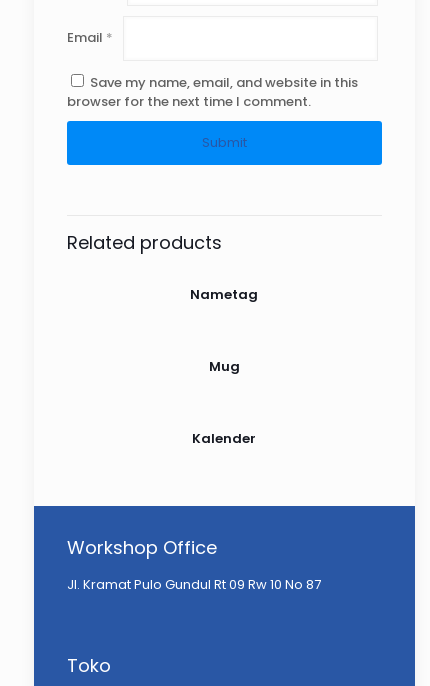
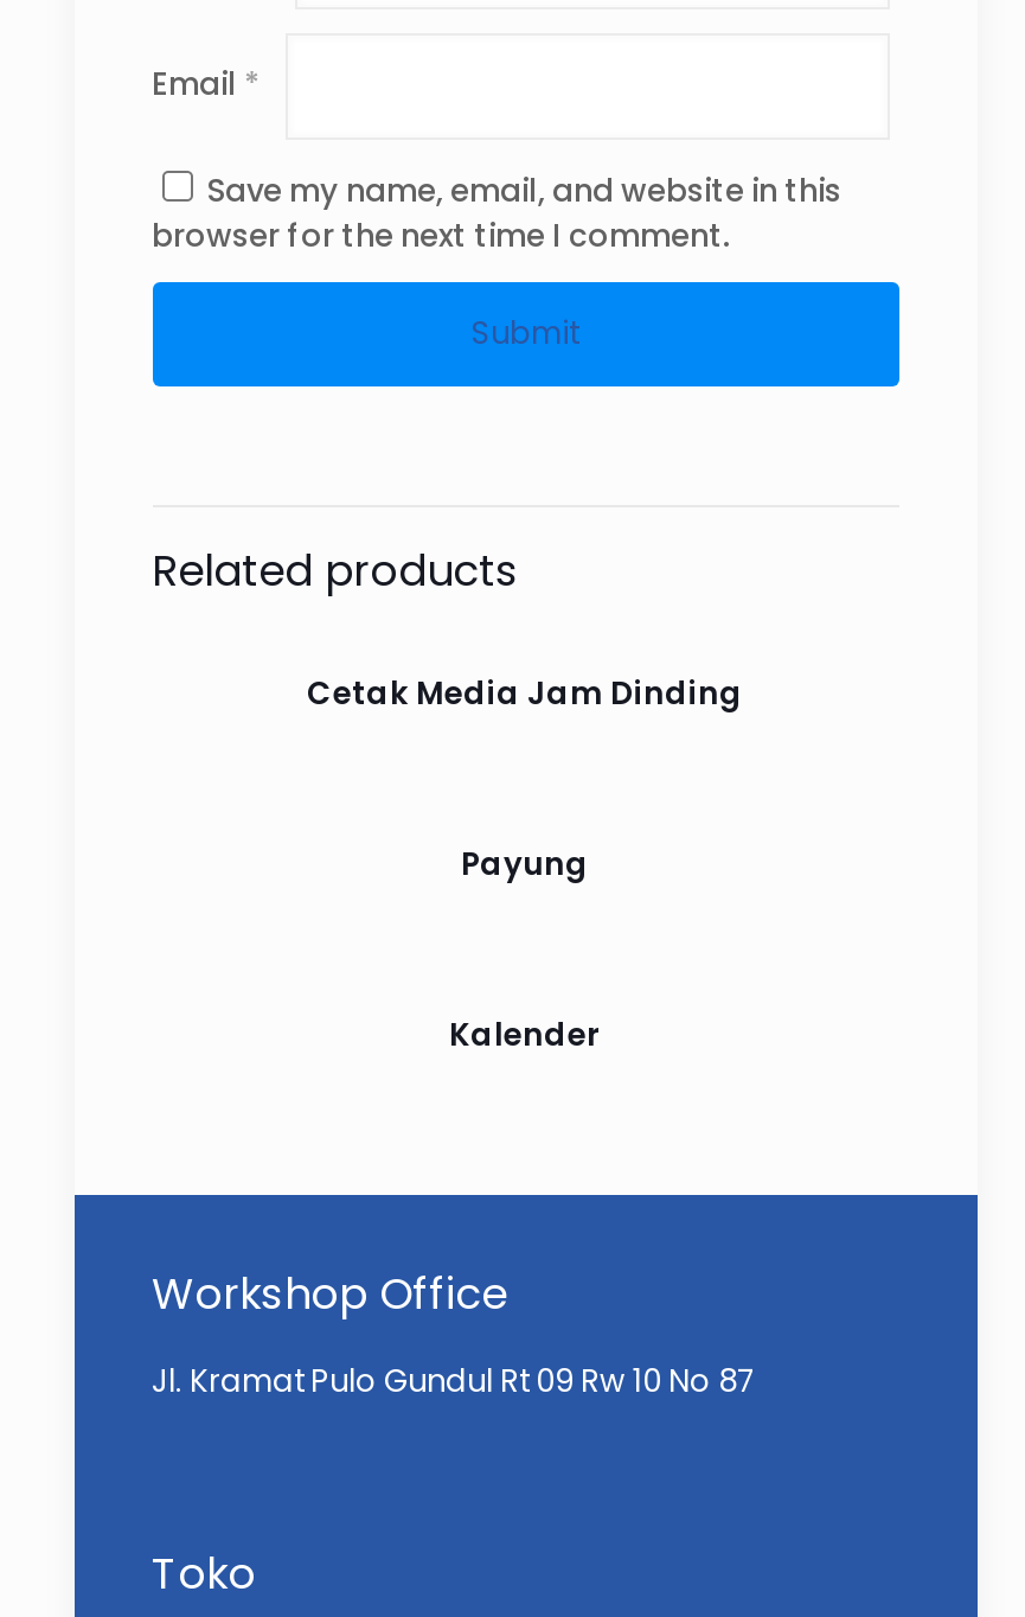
- Nametag
+ Cetak Media Jam Dinding

- Mug
+ Payung
